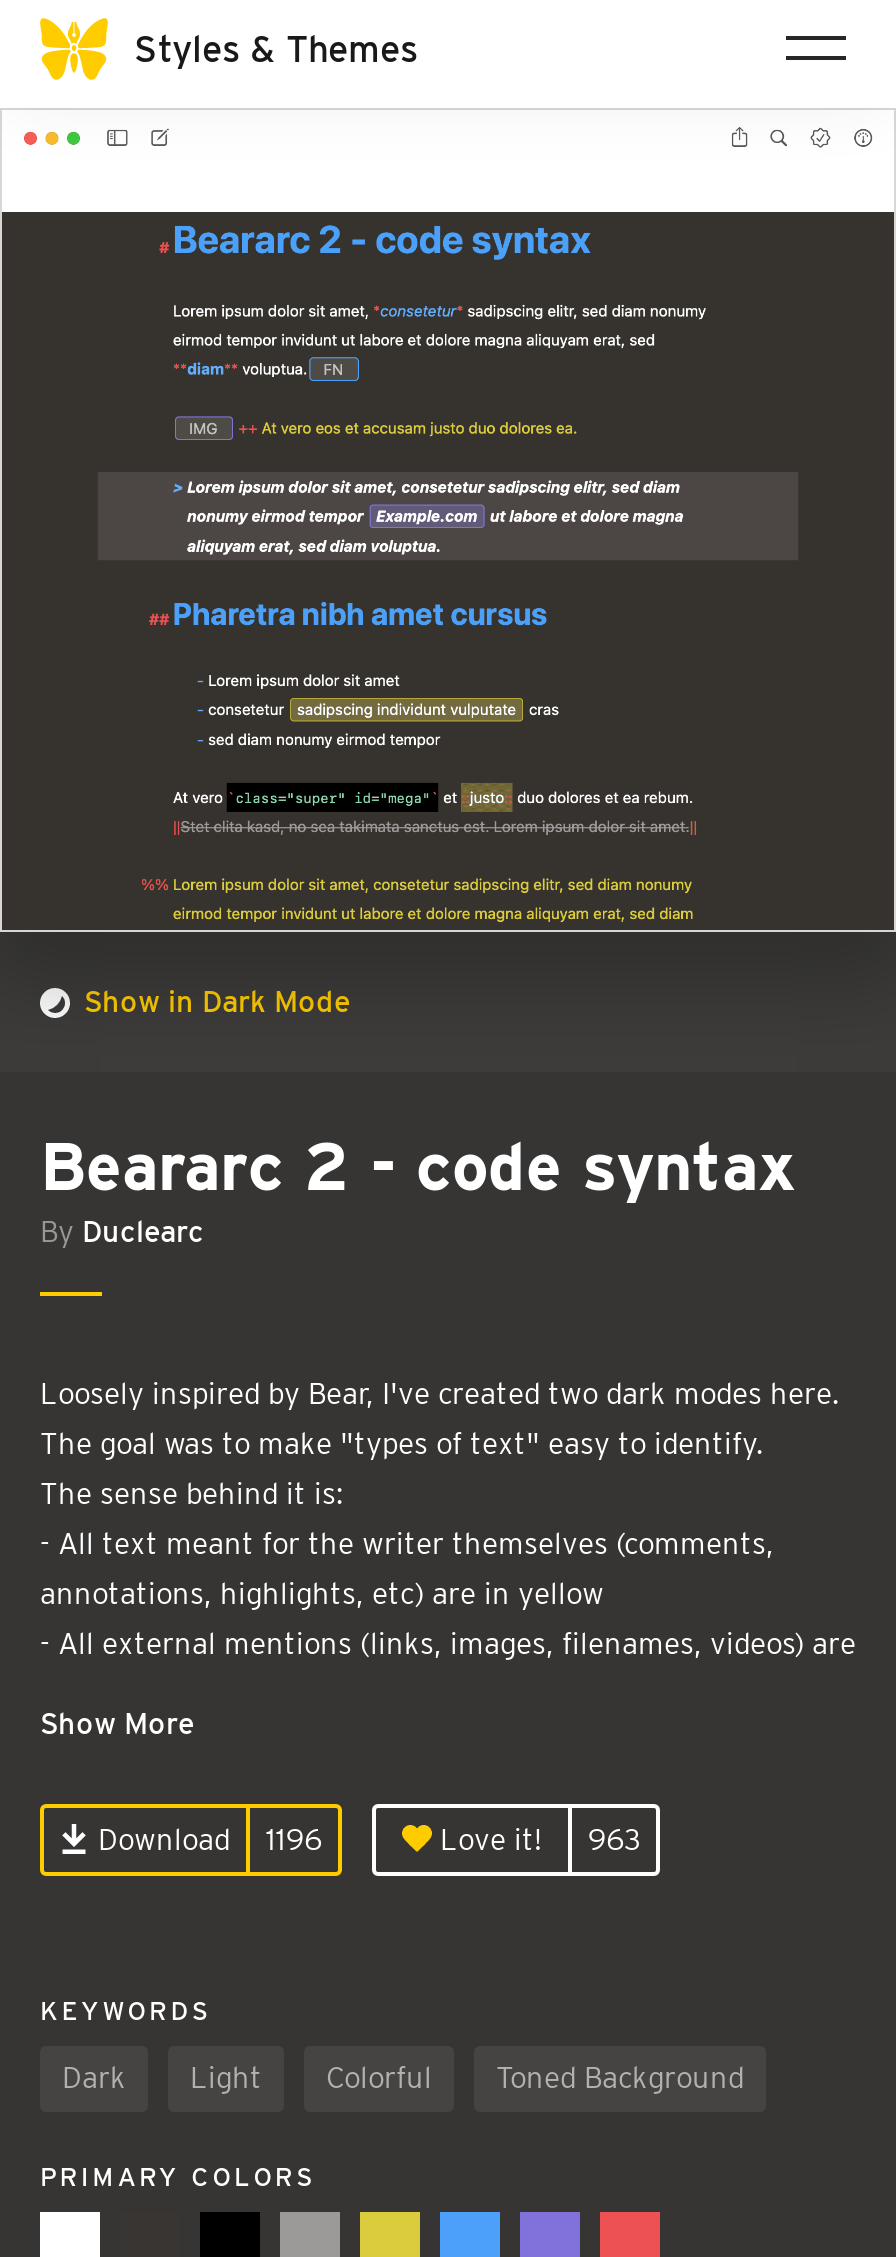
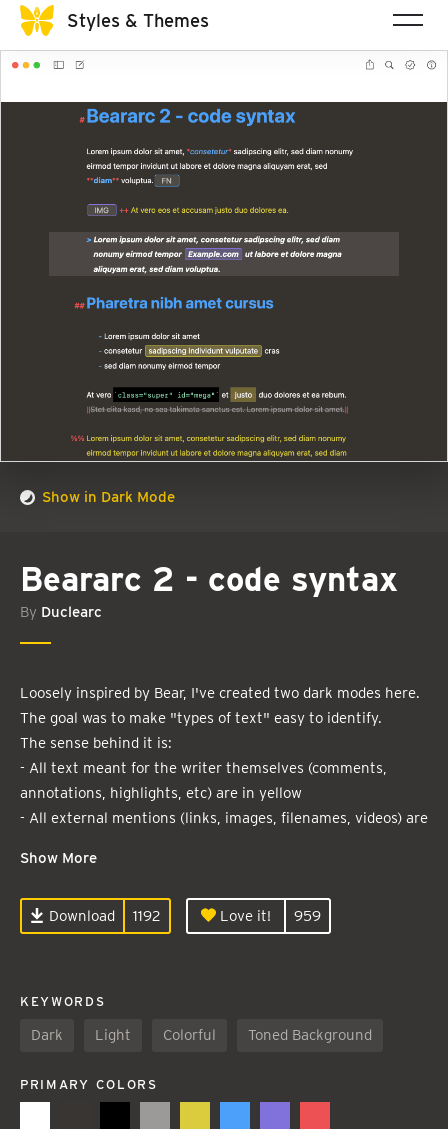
- Download 1196
+ Download 1192

- Love it! 963
+ Love it! 959
